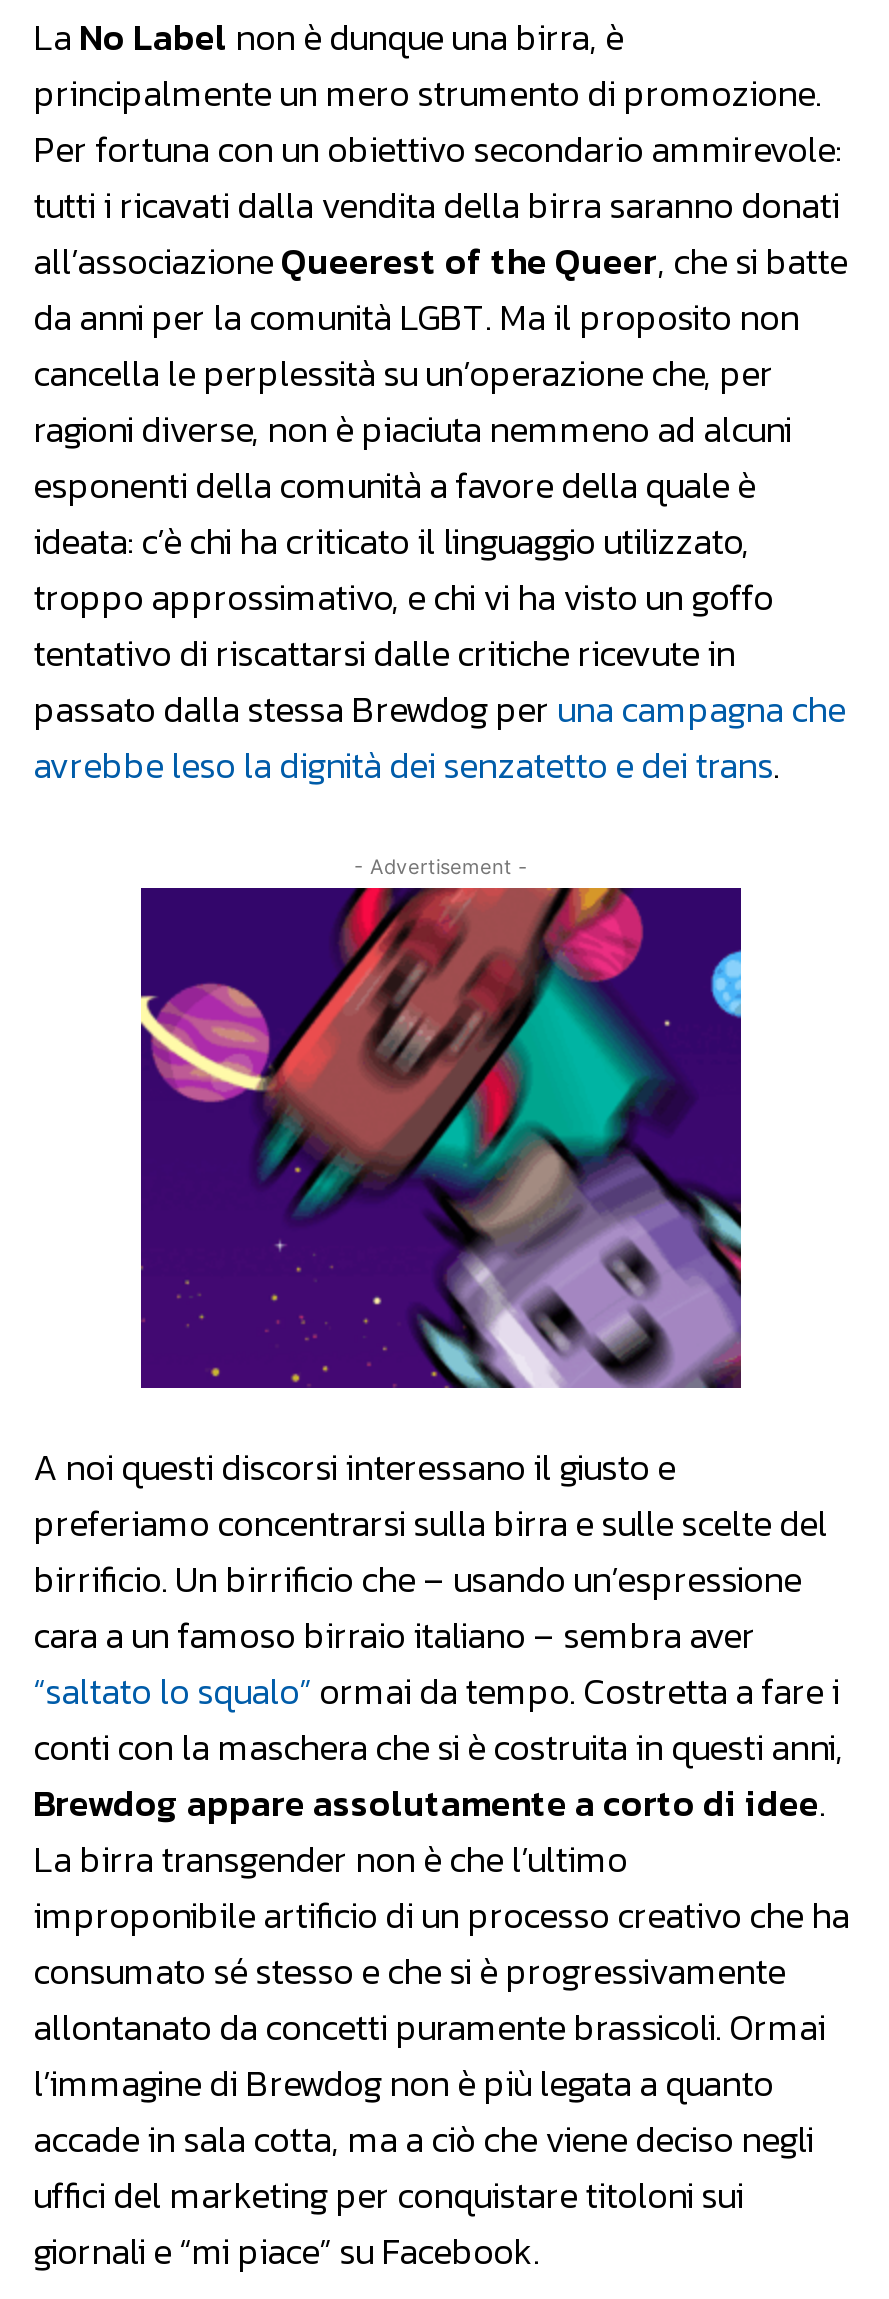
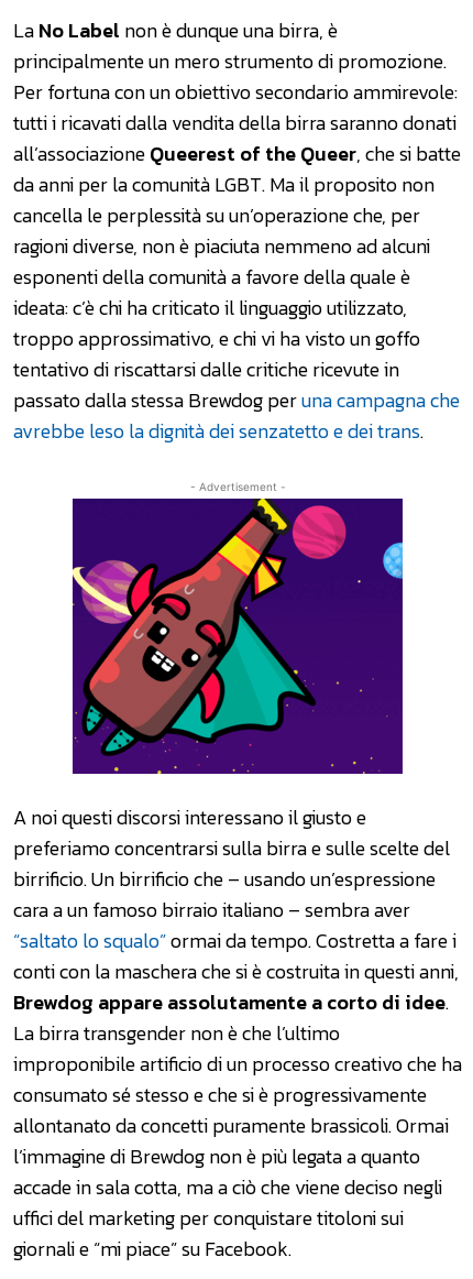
- [image]
+ [image]
